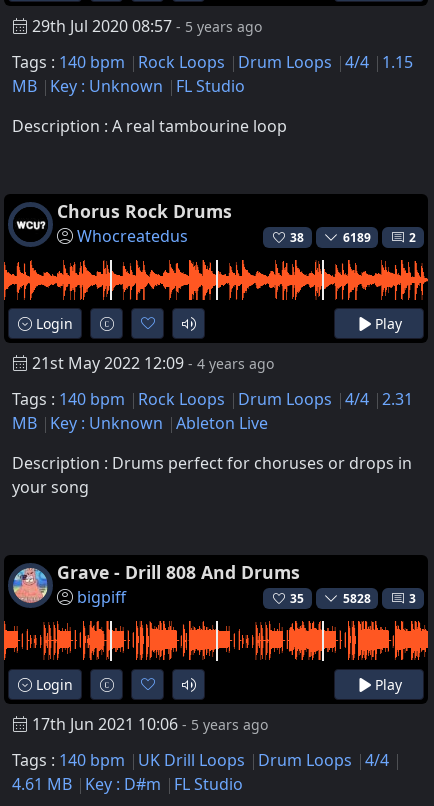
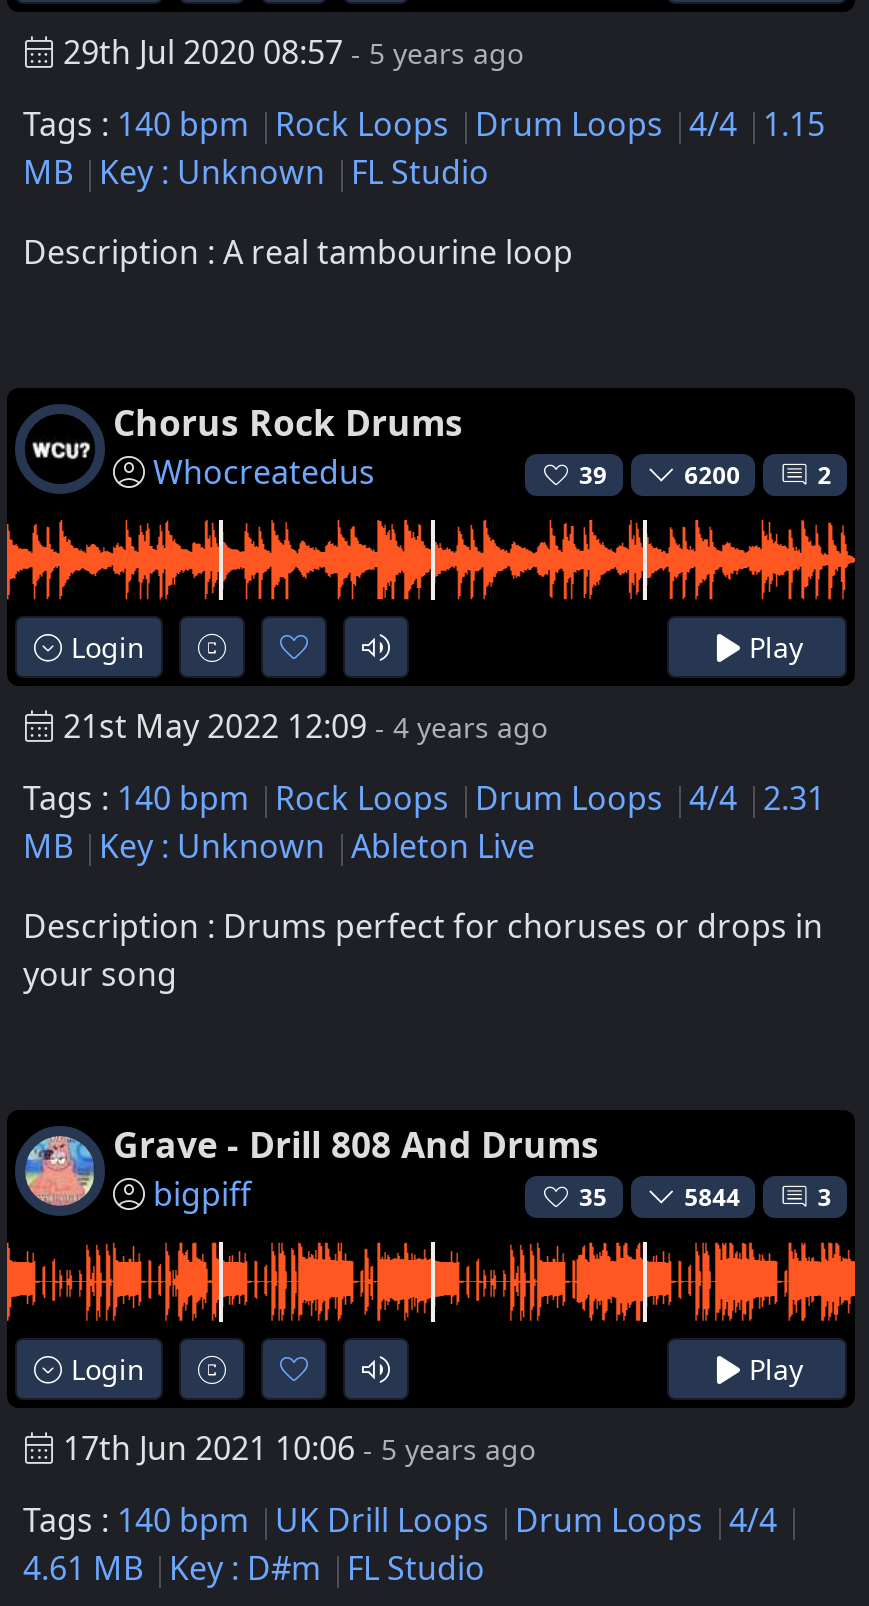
- 38
+ 39

- 6189
+ 6200

- 5828
+ 5844
